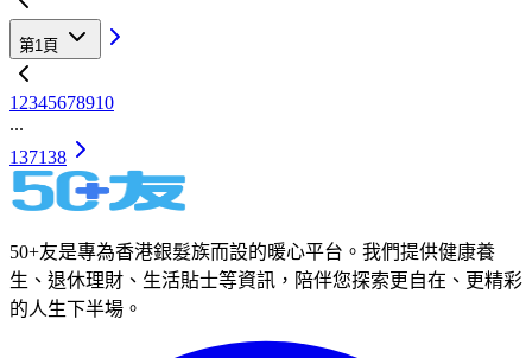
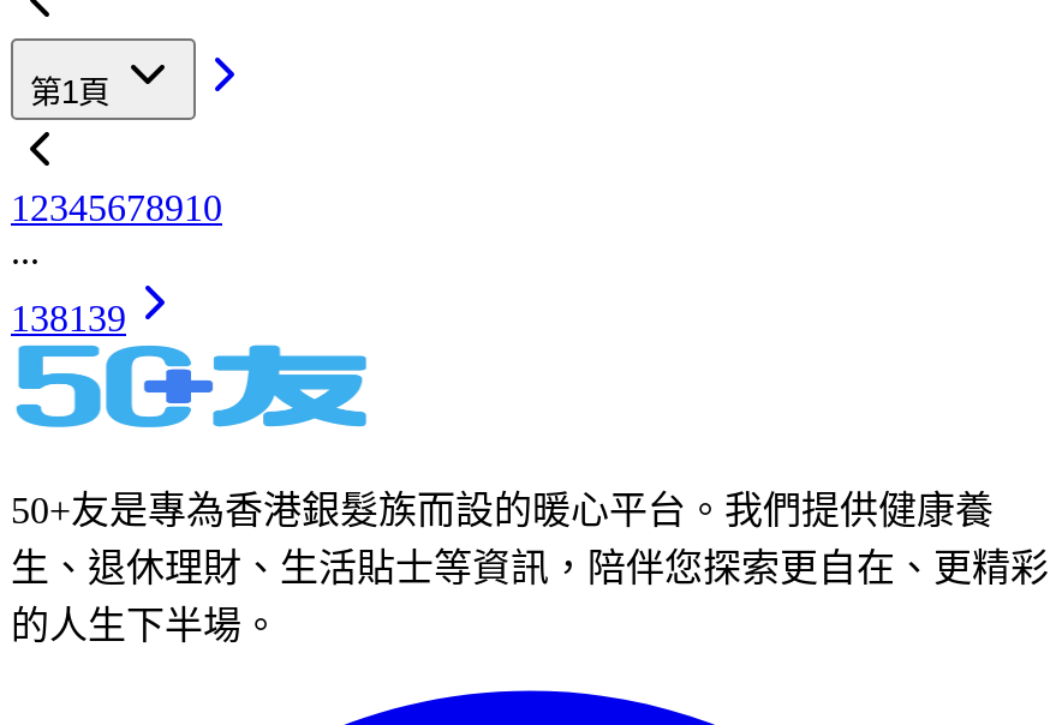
- 137138
+ 138139
